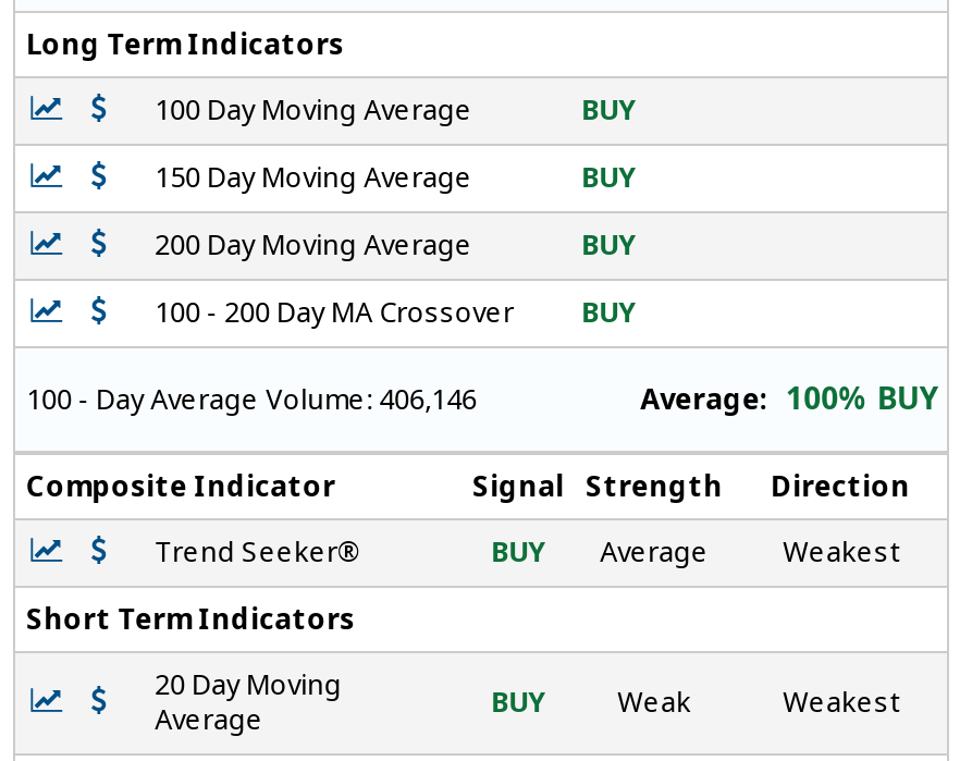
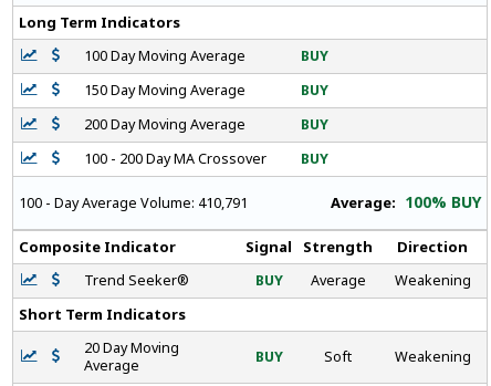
- 100 - Day Average Volume: 406,146
+ 100 - Day Average Volume: 410,791

- Weakest
+ Weakening

- Weak
- Weakest
+ Soft
+ Weakening
